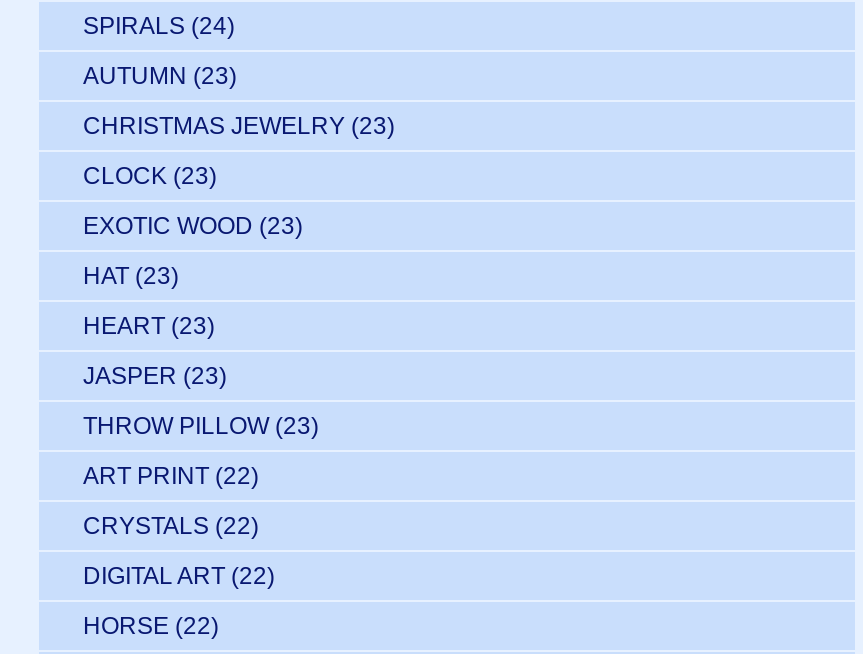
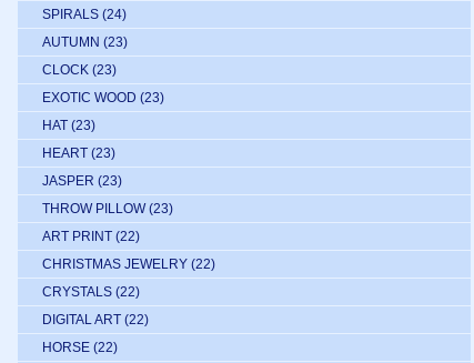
- CHRISTMAS JEWELRY (23)

moved up: CLOCK (23) | EXOTIC WOOD (23) | HAT (23) | HEART (23) | JASPER (23) | THROW PILLOW (23) | ART PRINT (22)

+ CHRISTMAS JEWELRY (22)
